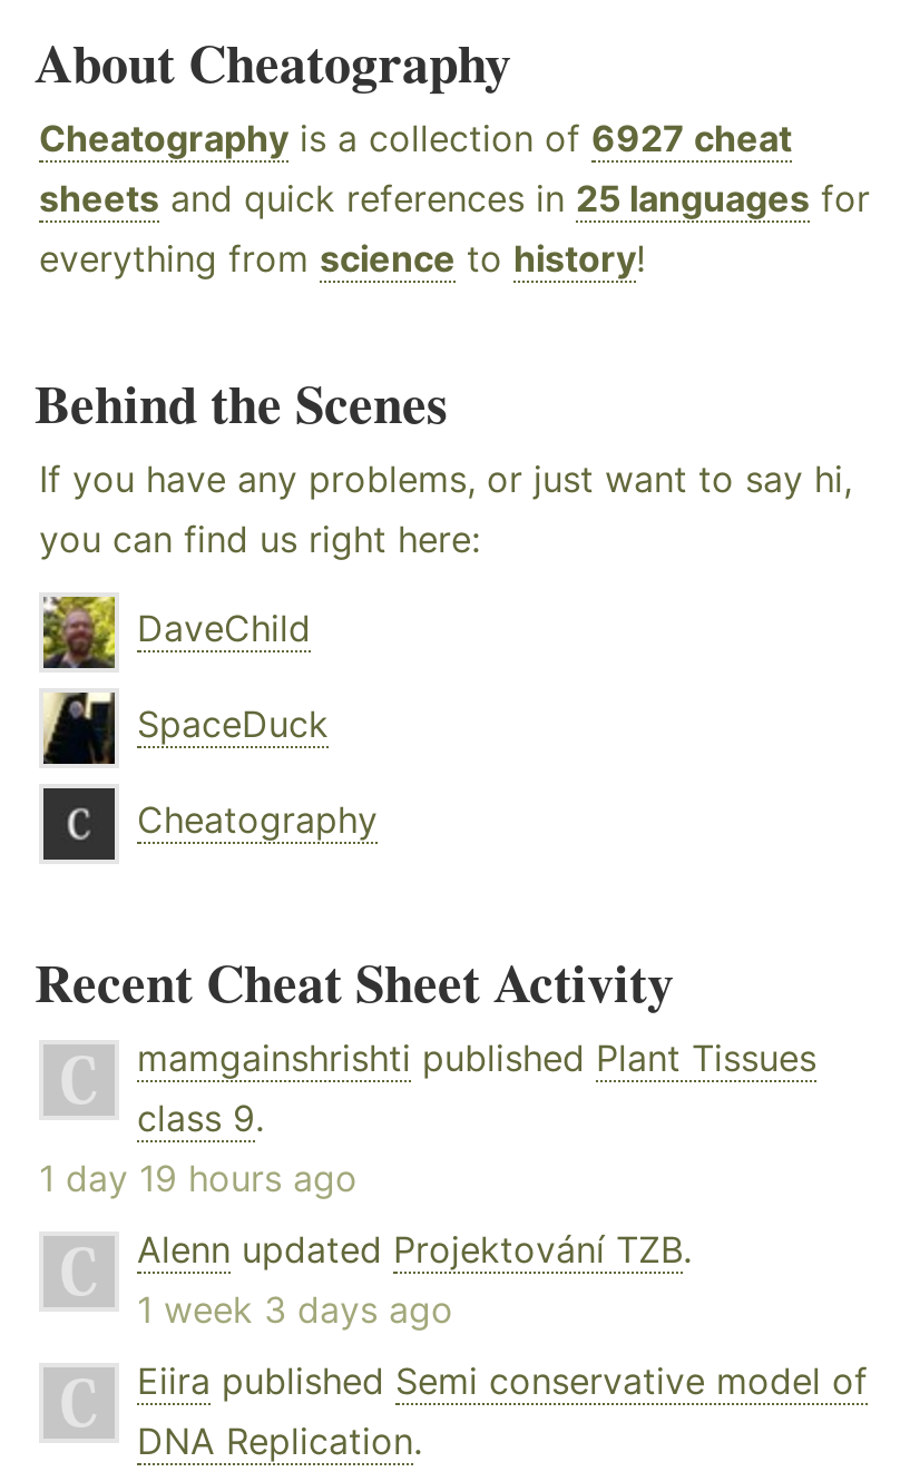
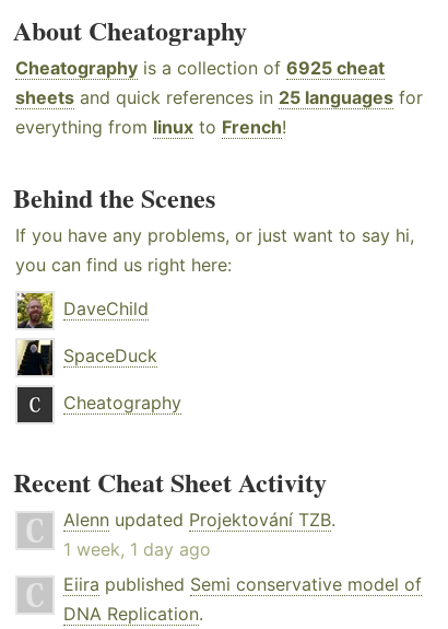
- Cheatography is a collection of 6927 cheat
+ Cheatography is a collection of 6925 cheat

- everything from science to history!
+ everything from linux to French!

- mamgainshrishti published Plant Tissues
- class 9.
- 1 day 19 hours ago

- 1 week 3 days ago
+ 1 week, 1 day ago
